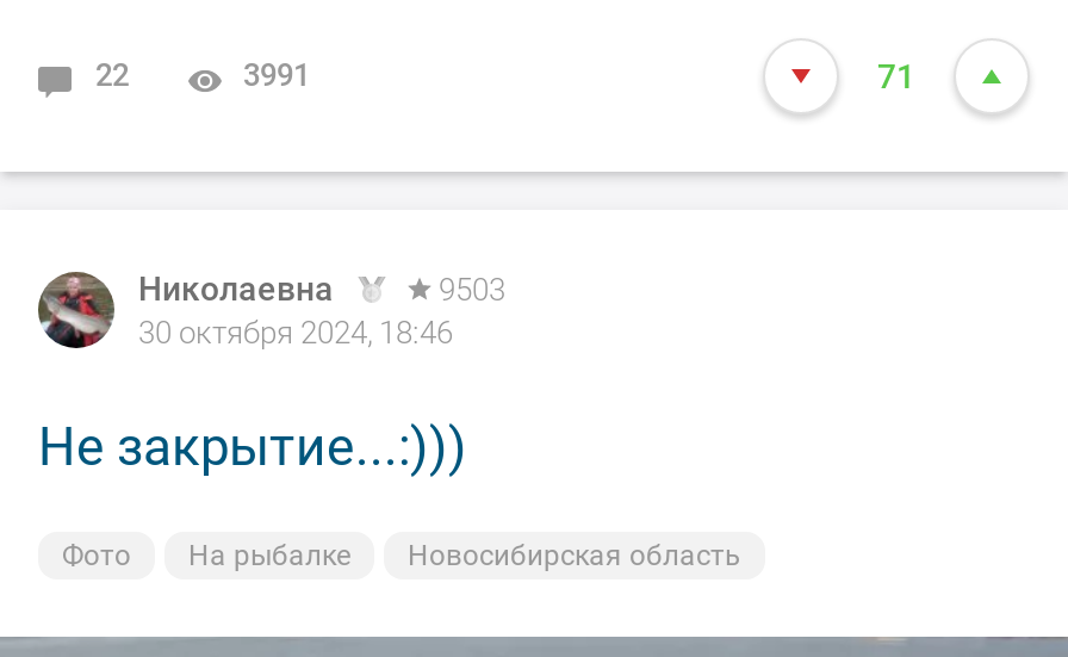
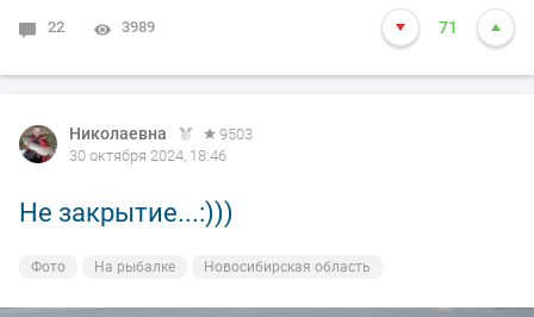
- 3991
+ 3989
